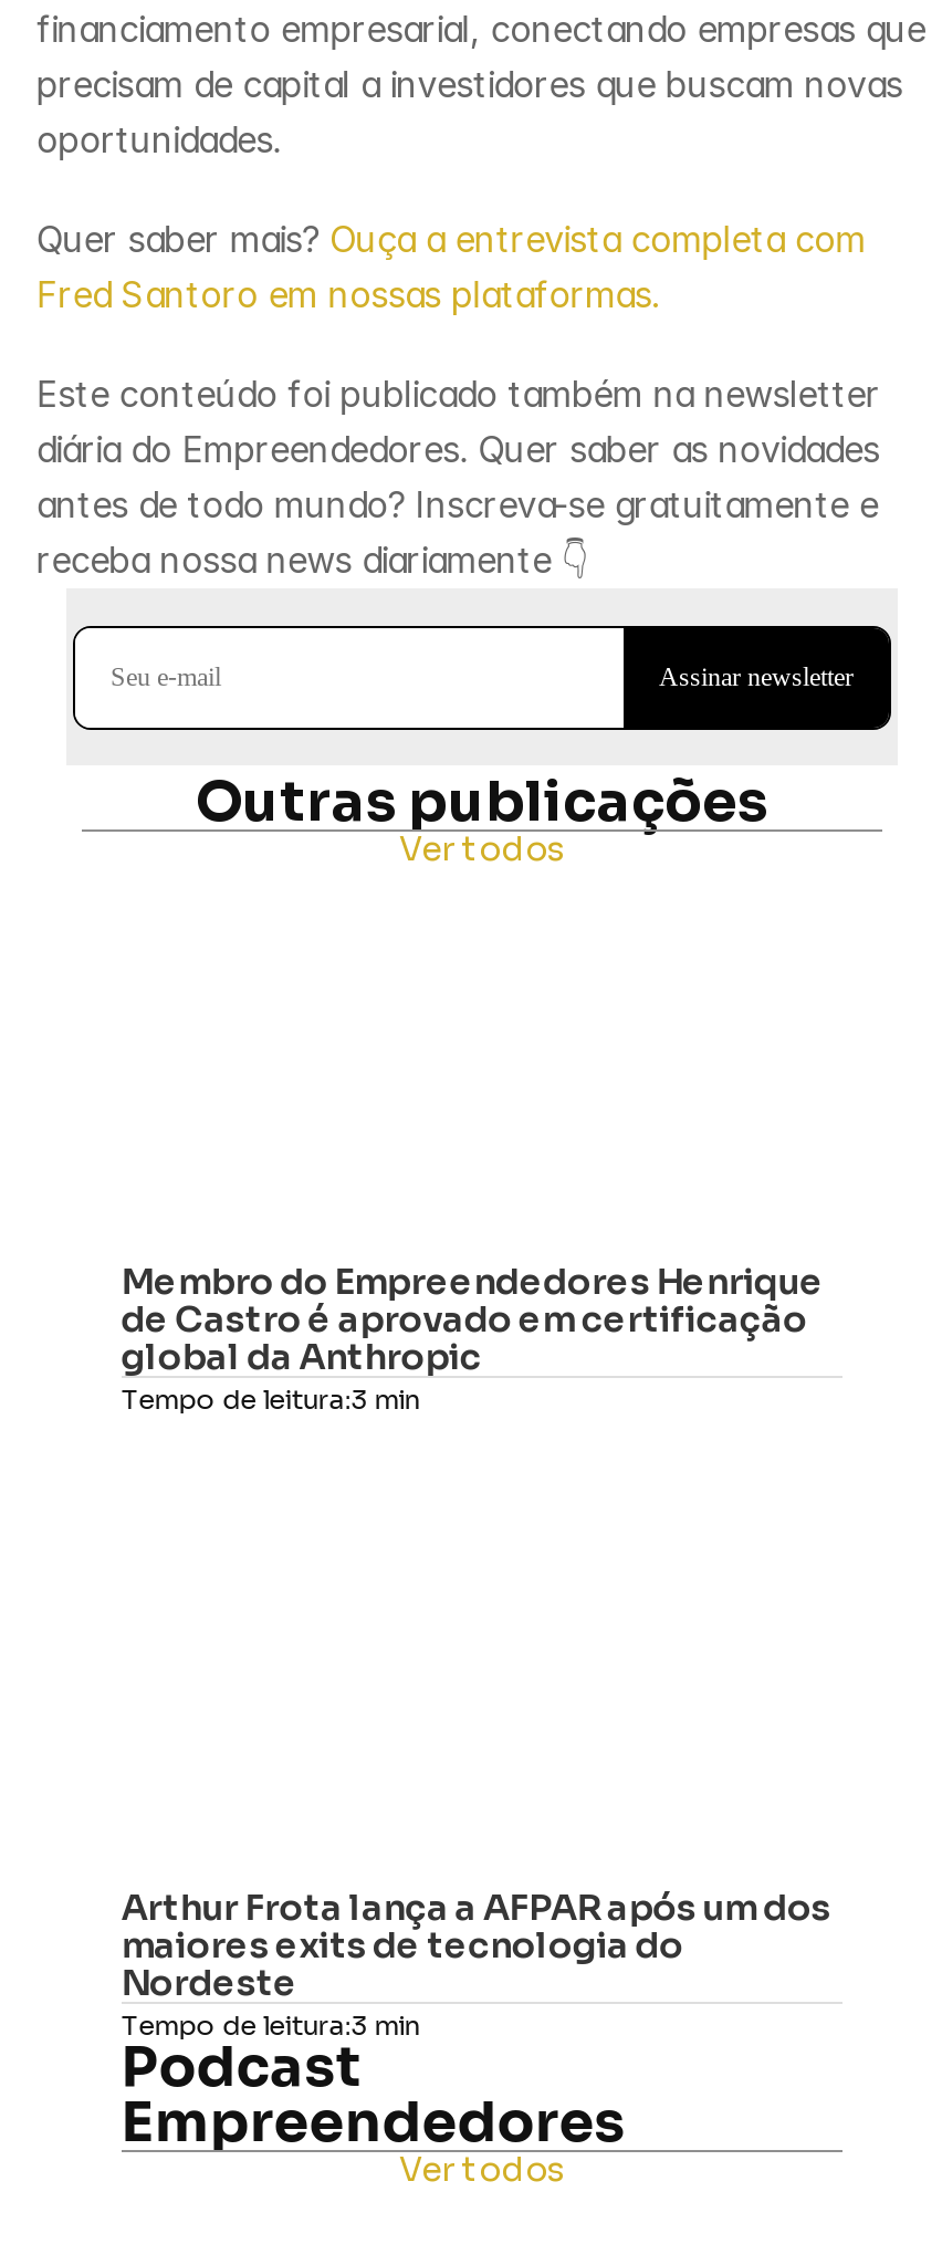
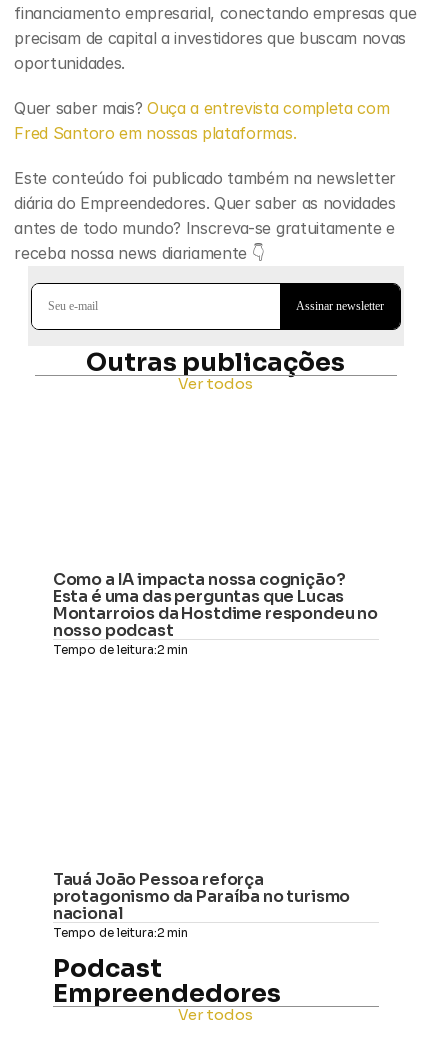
- Membro do Empreendedores Henrique
- de Castro é aprovado em certificação
- global da Anthropic
- Tempo de leitura:3 min
+ Como a IA impacta nossa cognição?
+ Esta é uma das perguntas que Lucas
+ Montarroios da Hostdime respondeu no
+ nosso podcast
+ Tempo de leitura:2 min

- Arthur Frota lança a AFPAR após um dos
- maiores exits de tecnologia do
- Nordeste
- Tempo de leitura:3 min
+ Tauá João Pessoa reforça
+ protagonismo da Paraíba no turismo
+ nacional
+ Tempo de leitura:2 min
